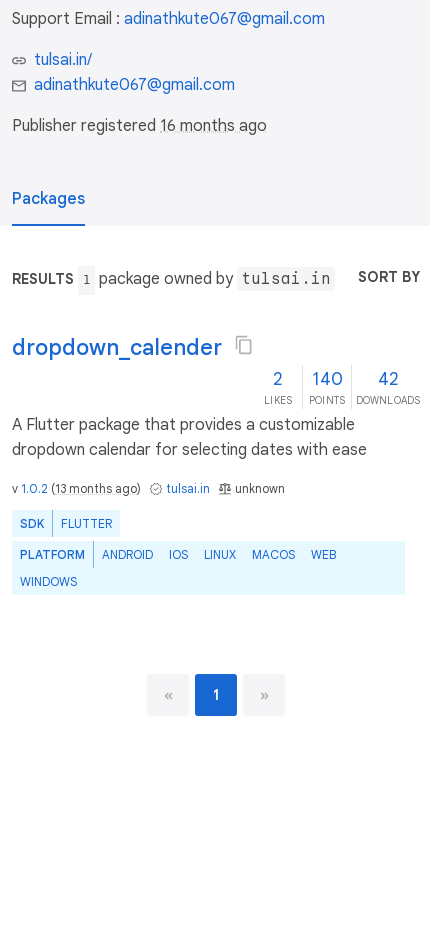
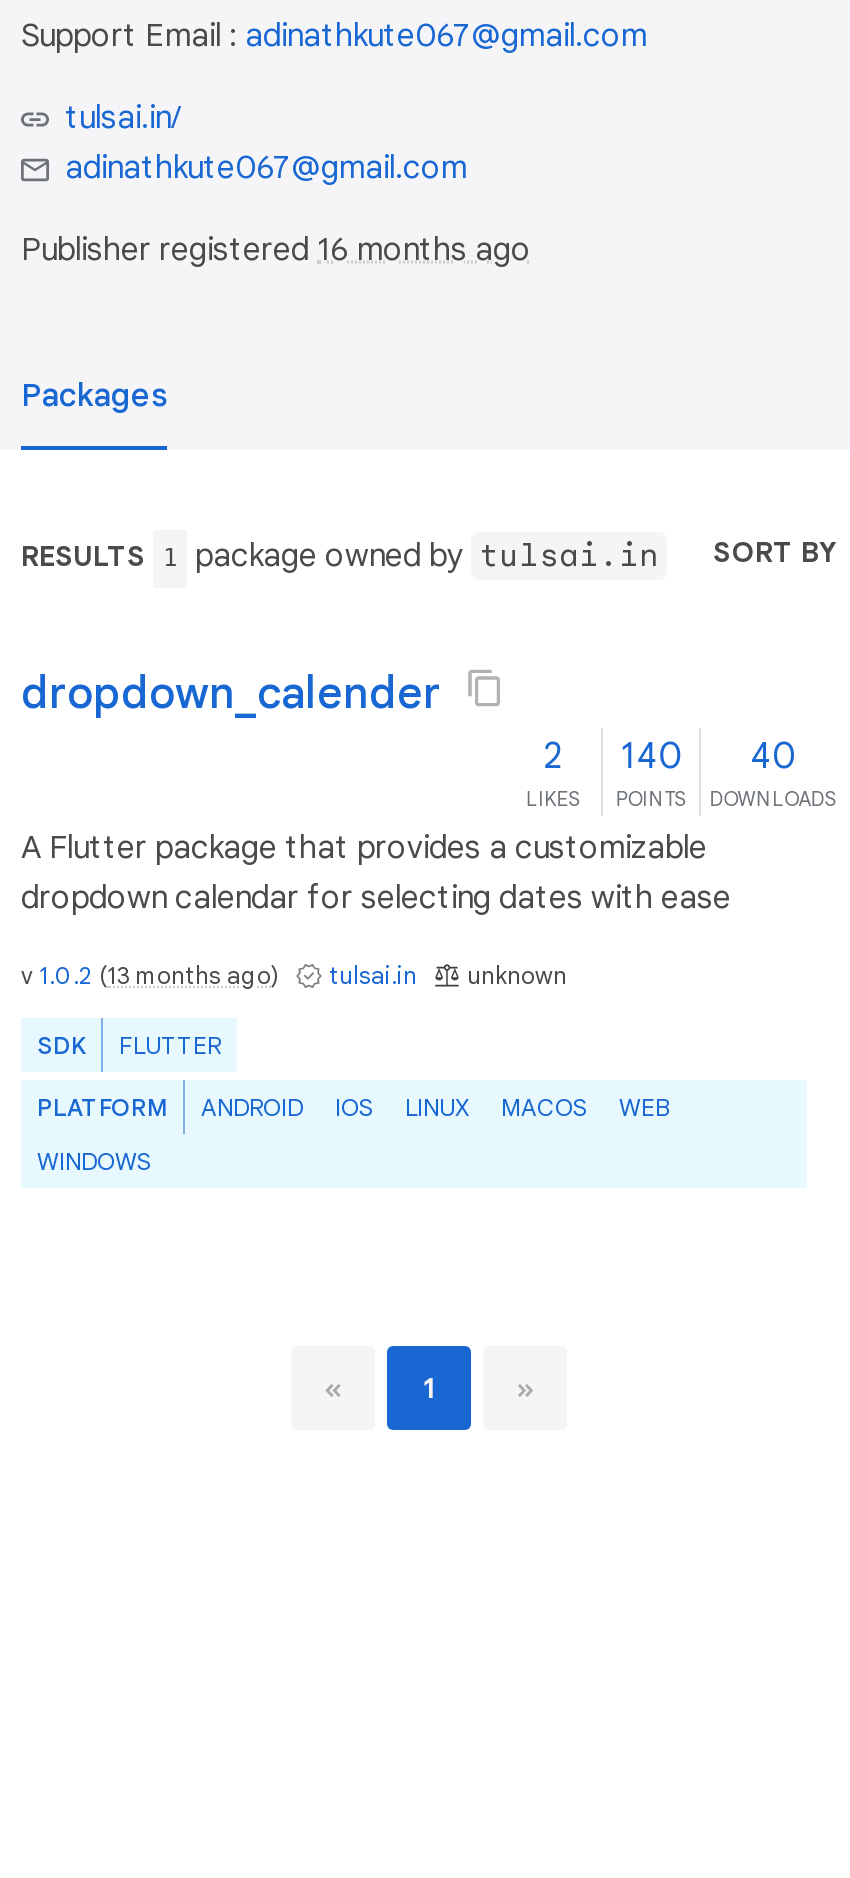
- 2 140 42
+ 2 140 40
